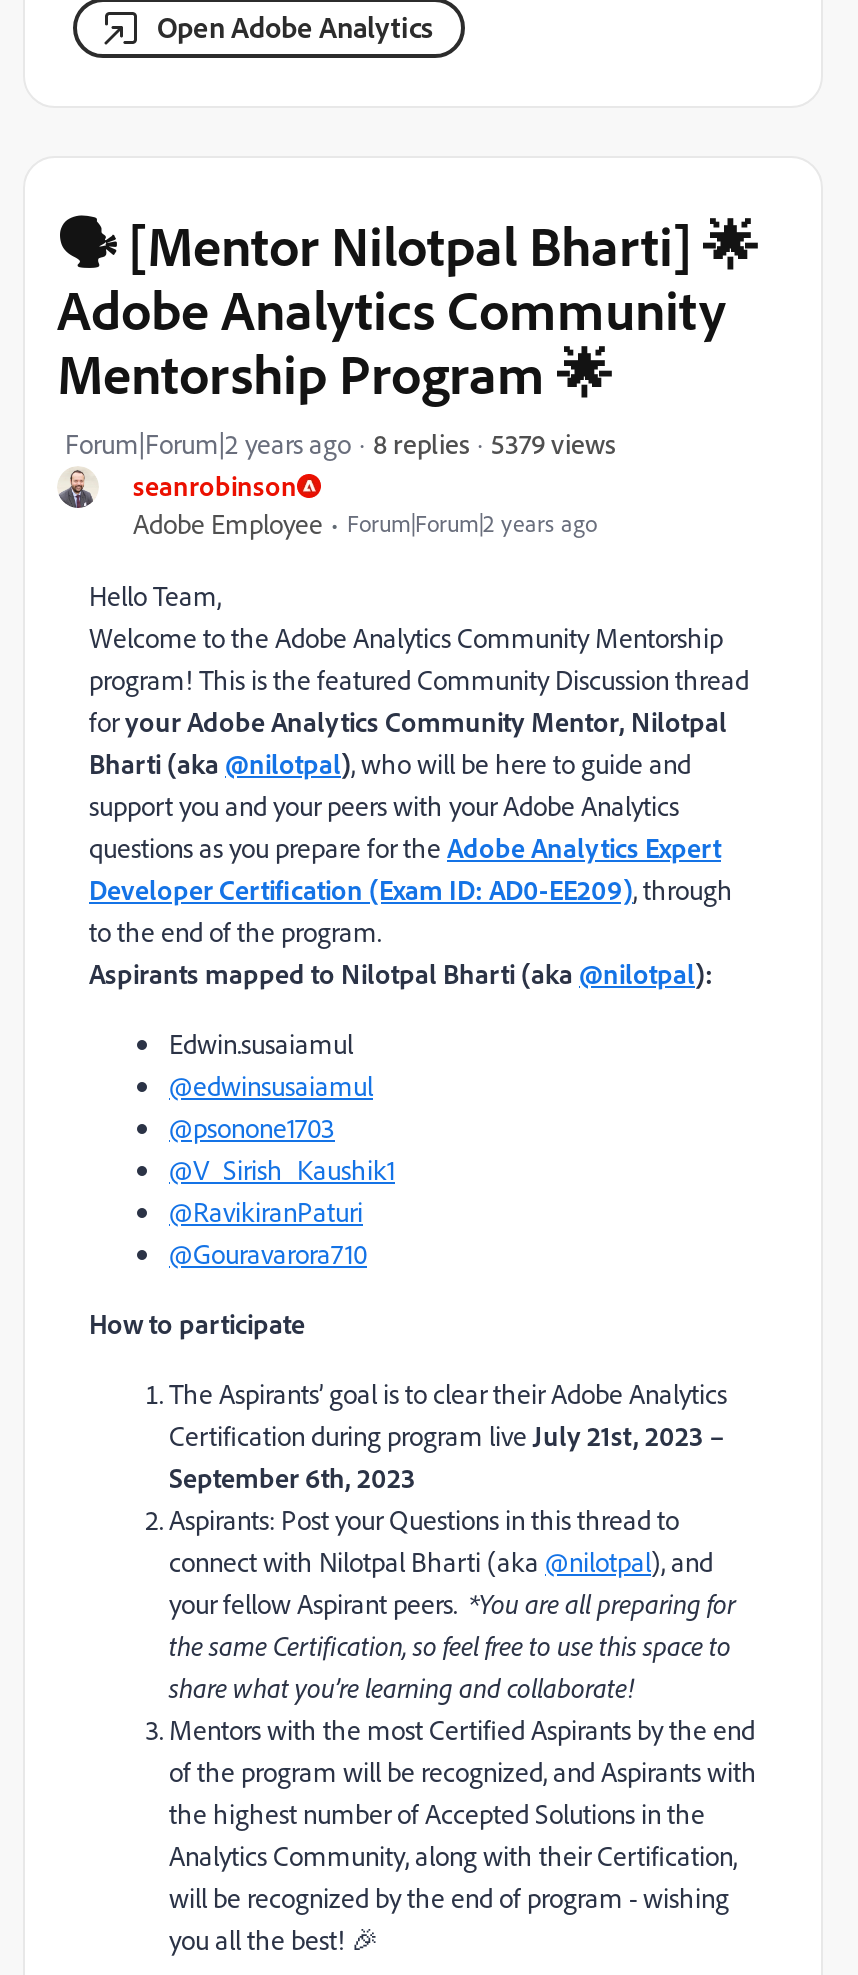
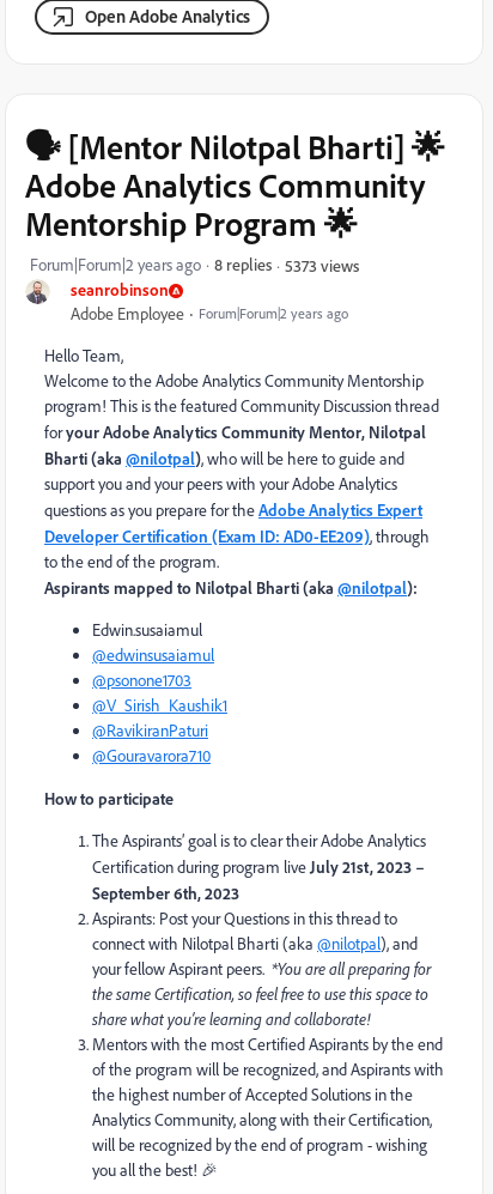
- 5379 views
+ 5373 views
